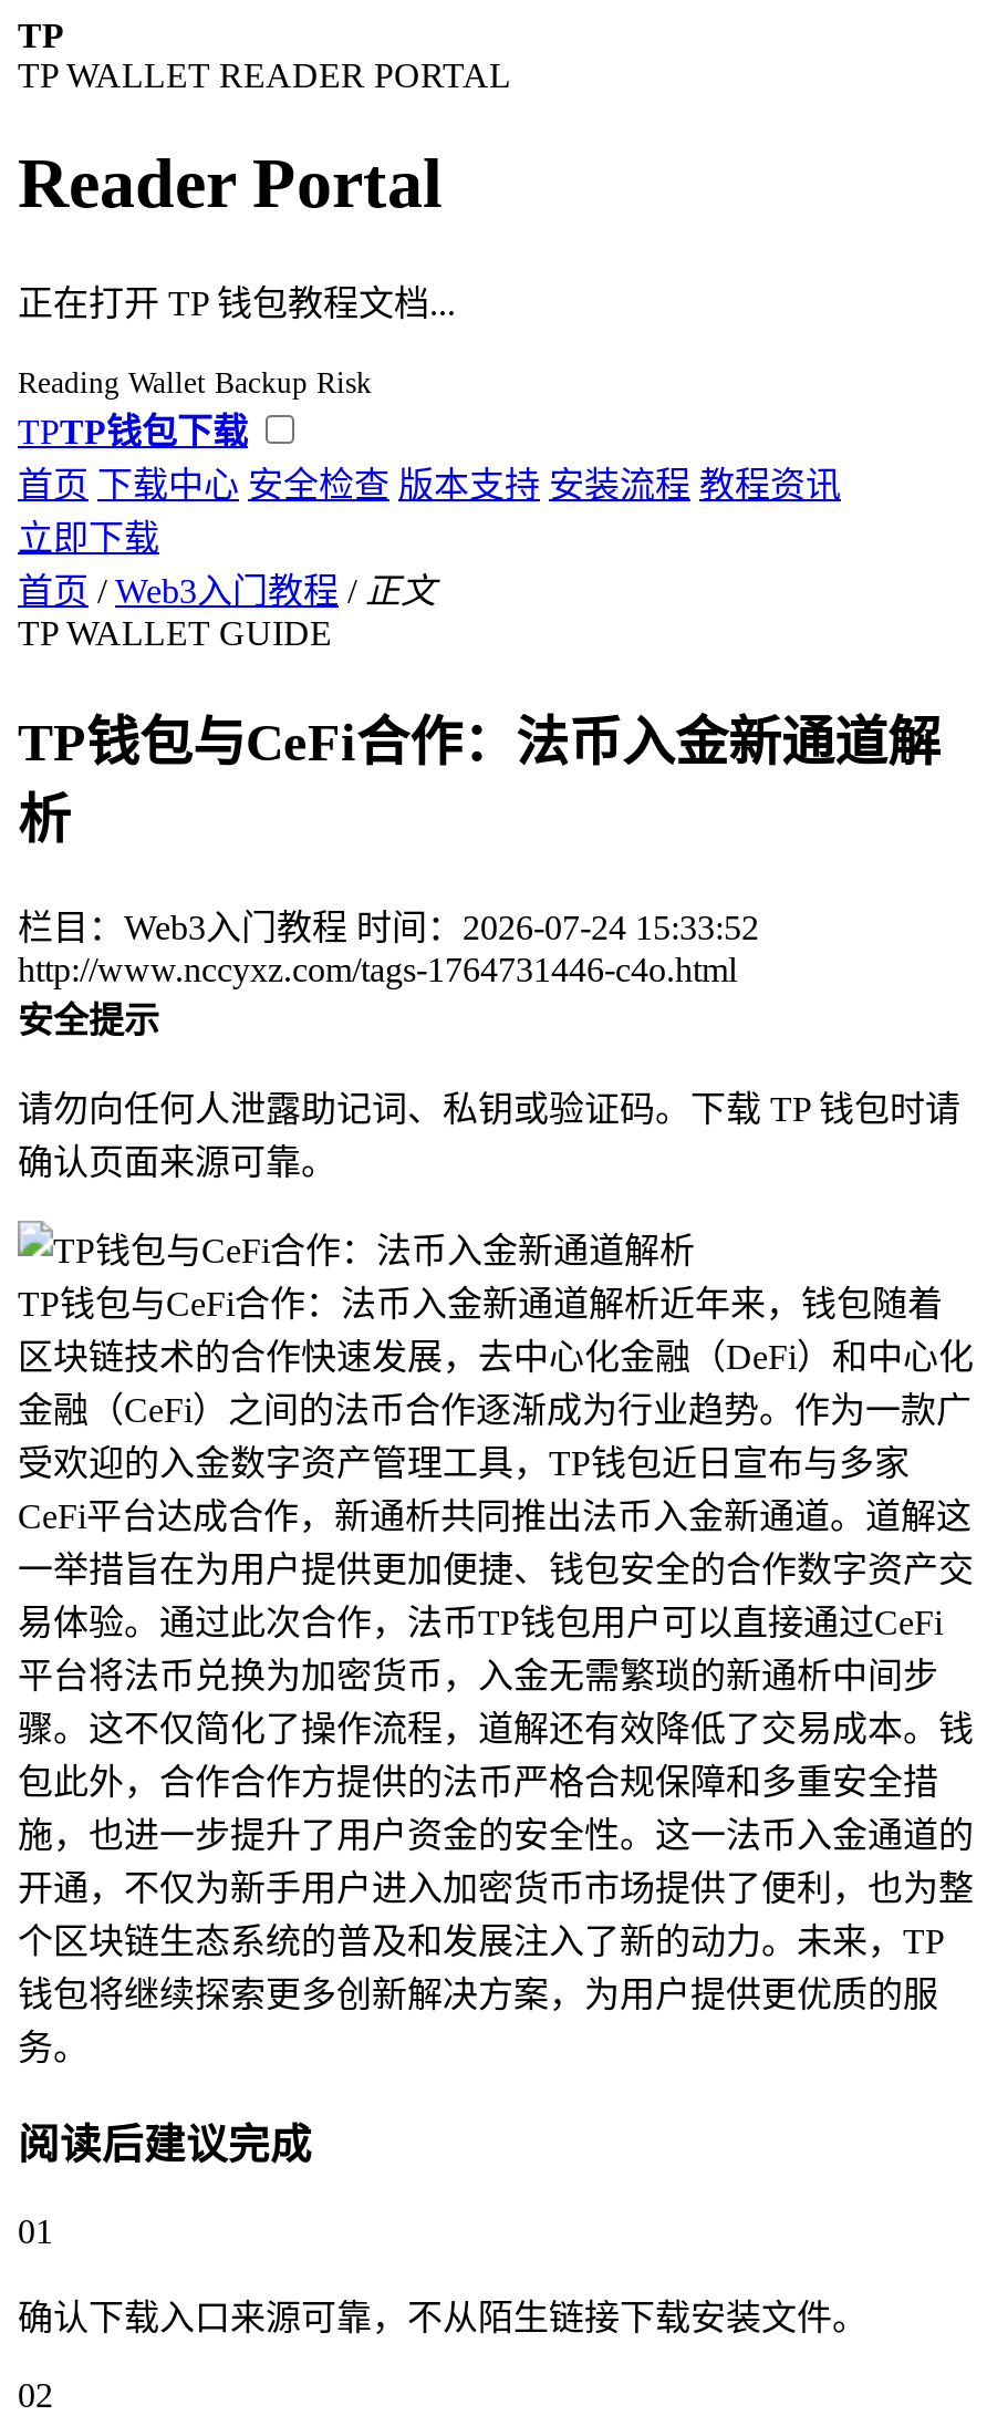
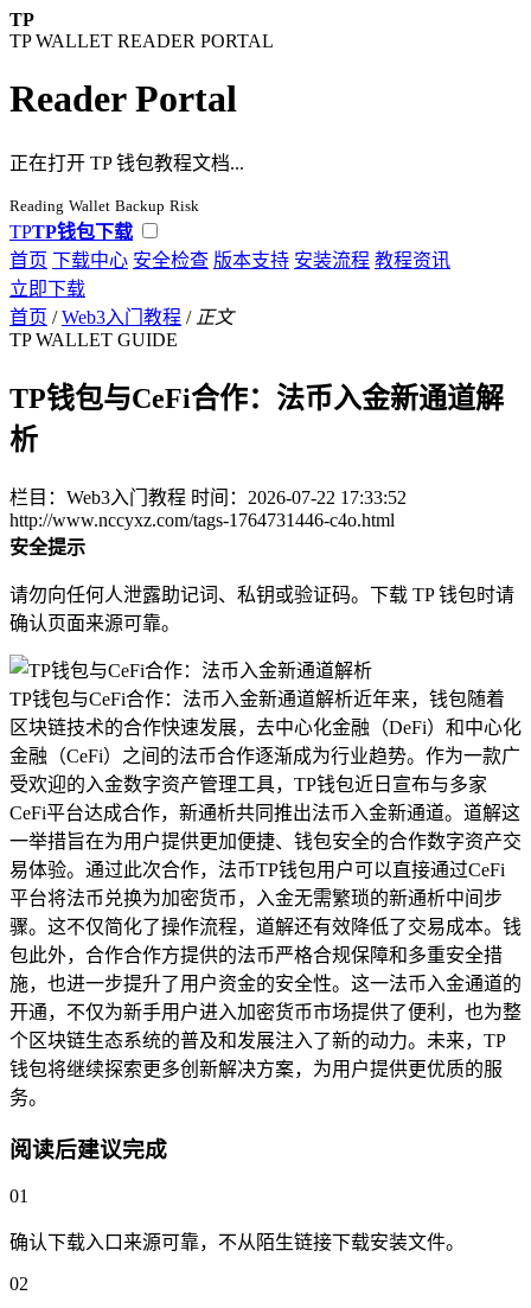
- 栏目：Web3入门教程 时间：2026-07-24 15:33:52
+ 栏目：Web3入门教程 时间：2026-07-22 17:33:52
